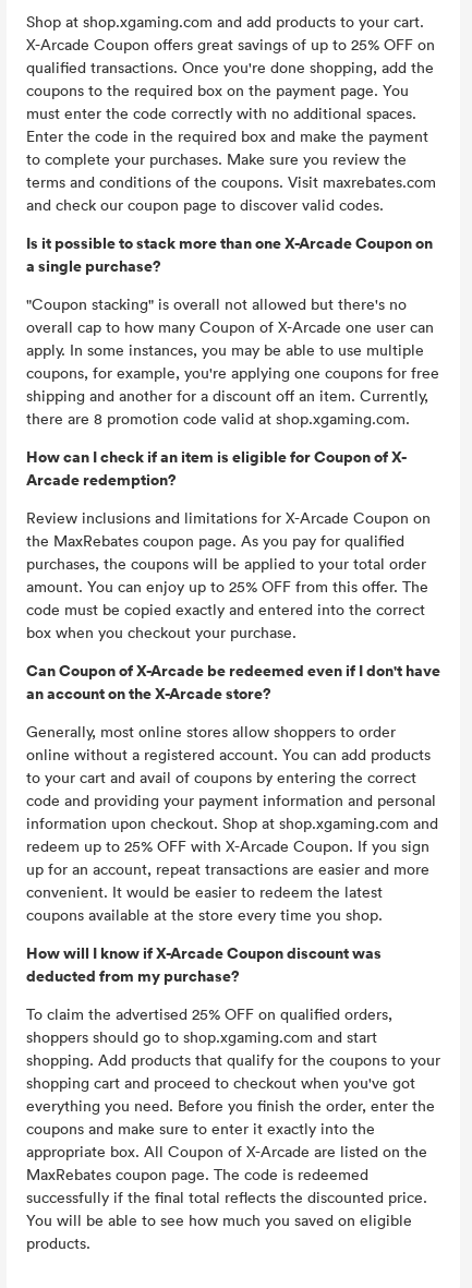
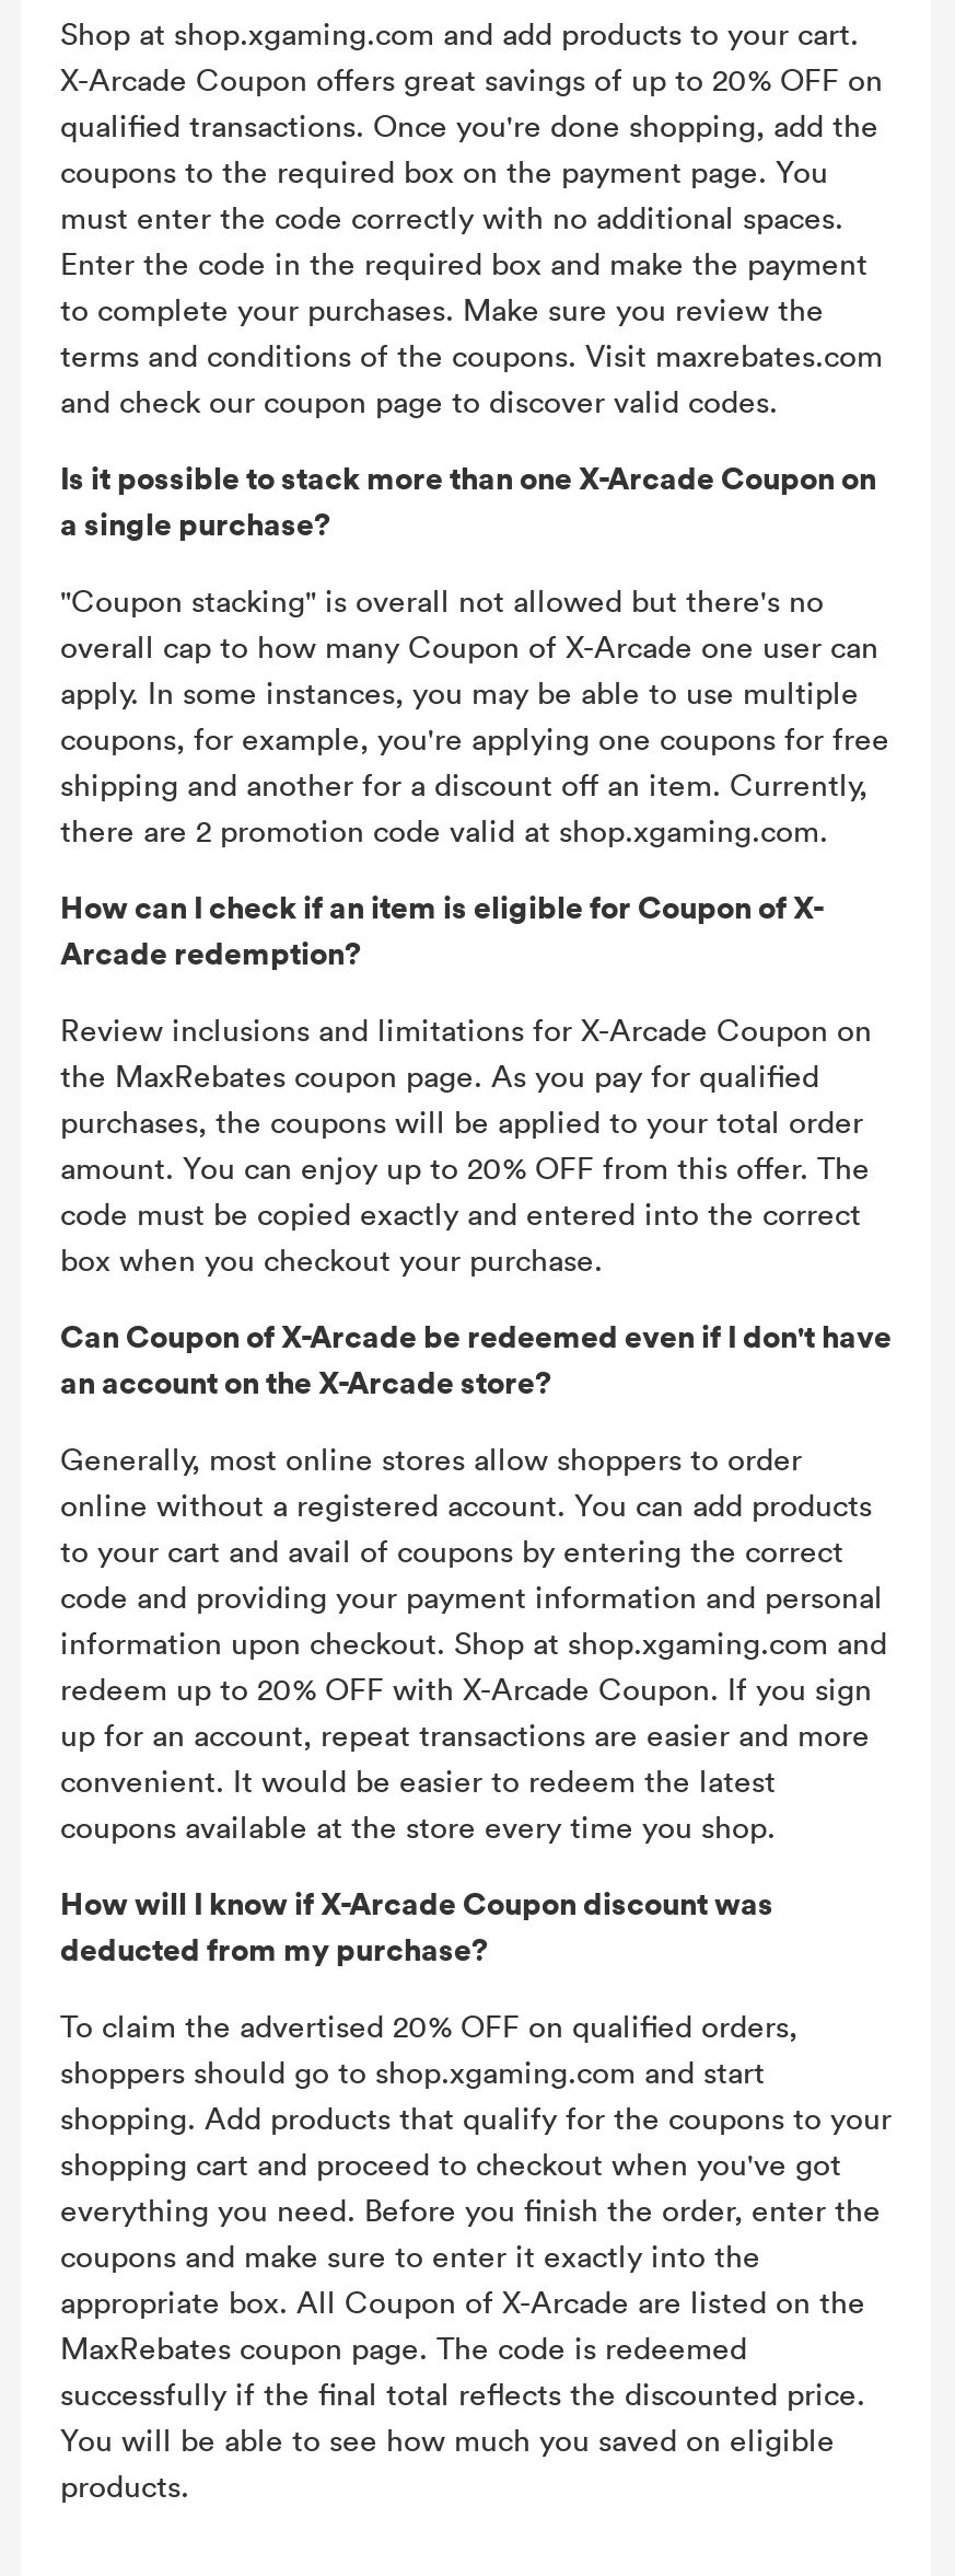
- X-Arcade Coupon offers great savings of up to 25% OFF on
+ X-Arcade Coupon offers great savings of up to 20% OFF on

- there are 8 promotion code valid at shop.xgaming.com.
+ there are 2 promotion code valid at shop.xgaming.com.

- amount. You can enjoy up to 25% OFF from this offer. The
+ amount. You can enjoy up to 20% OFF from this offer. The

- redeem up to 25% OFF with X-Arcade Coupon. If you sign
+ redeem up to 20% OFF with X-Arcade Coupon. If you sign

- To claim the advertised 25% OFF on qualified orders,
+ To claim the advertised 20% OFF on qualified orders,
